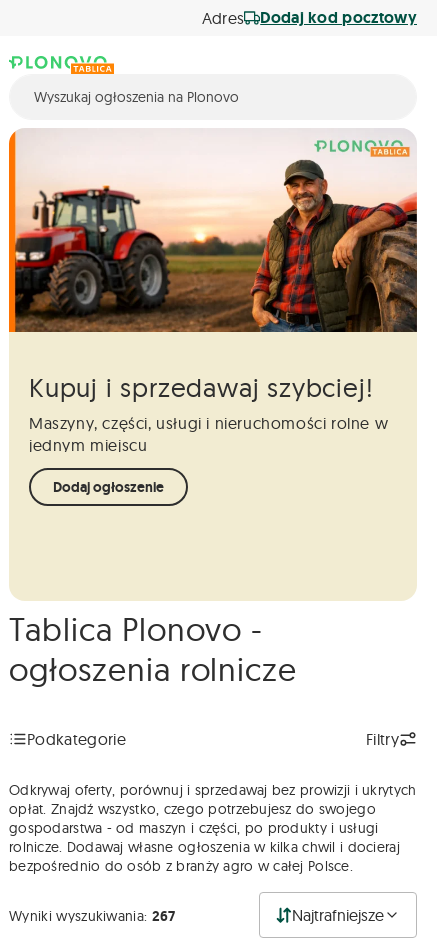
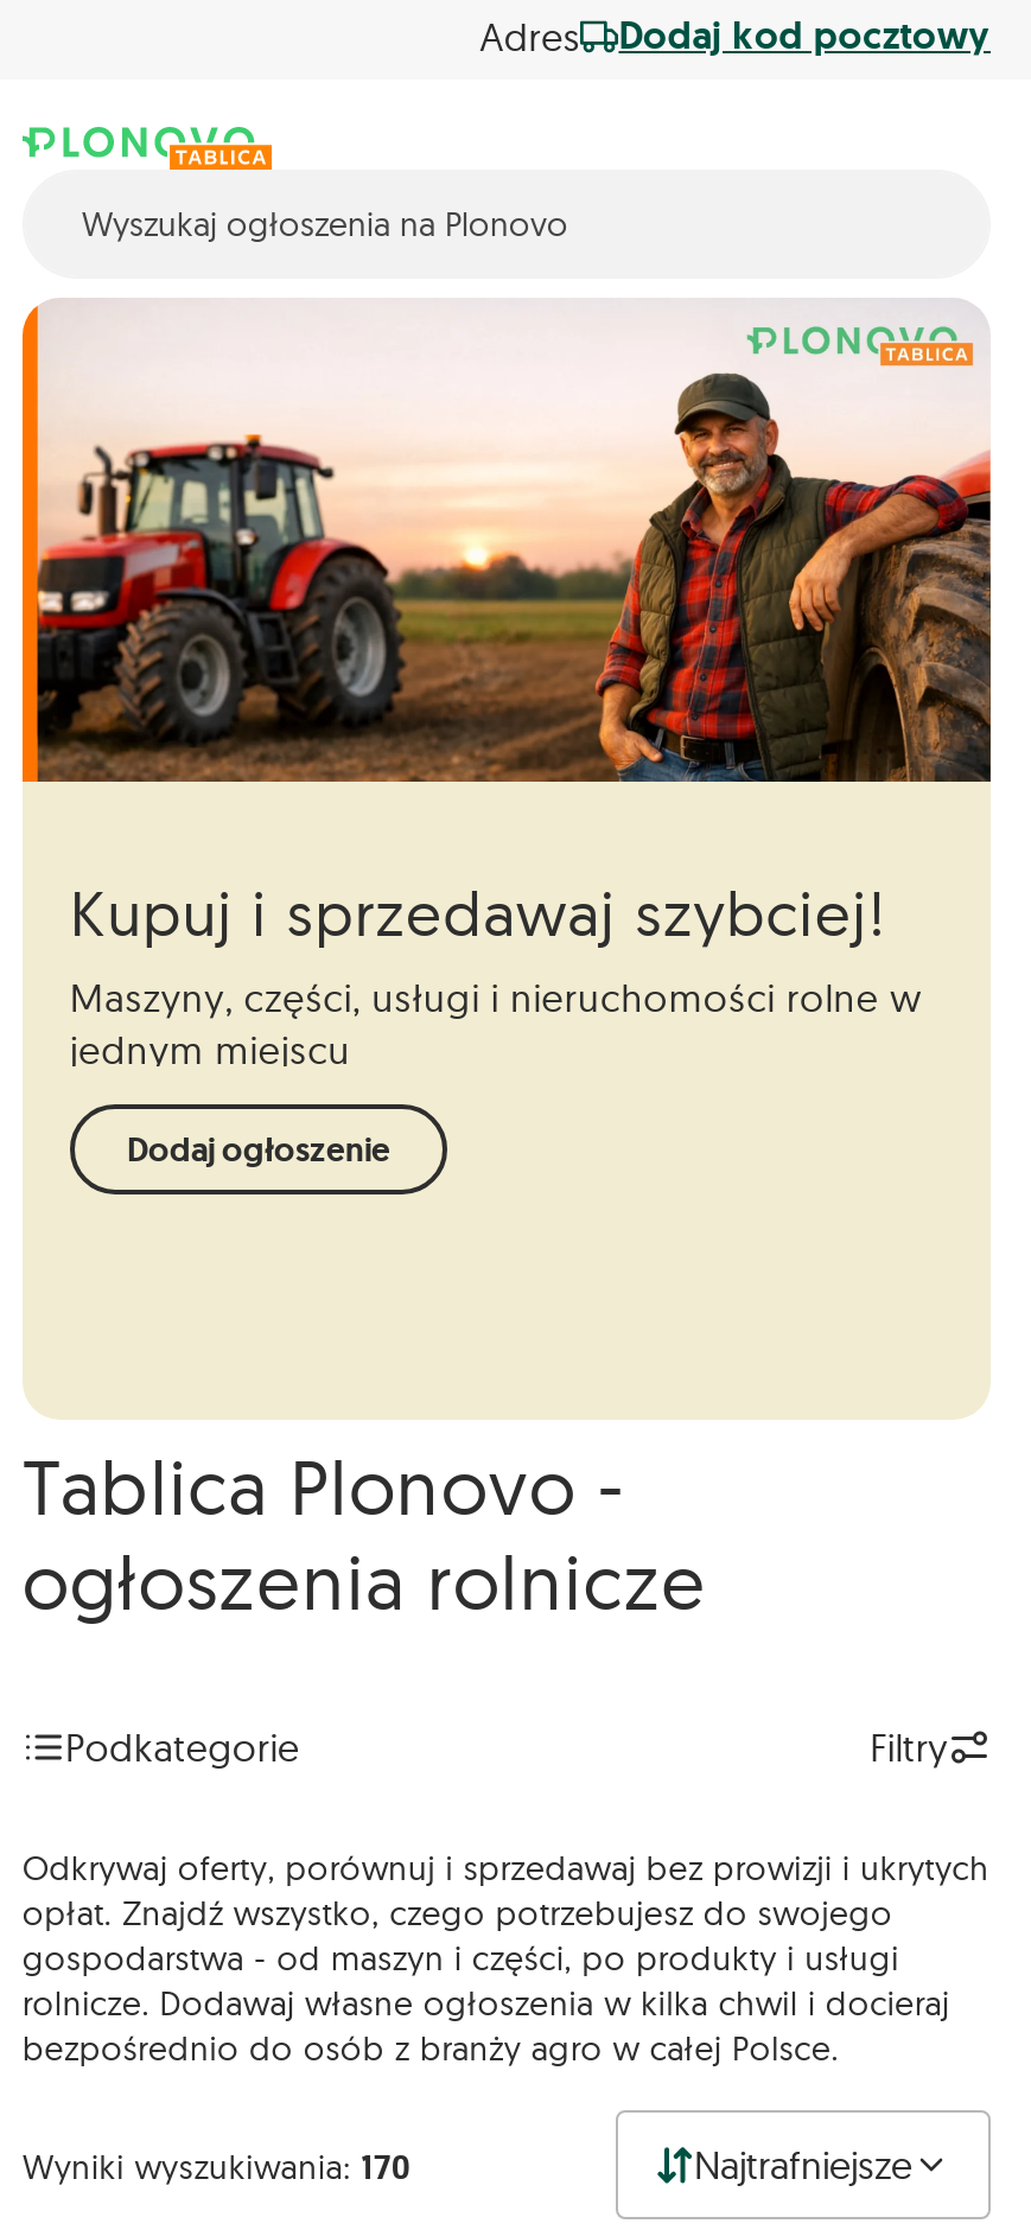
- Wyniki wyszukiwania: 267
+ Wyniki wyszukiwania: 170
